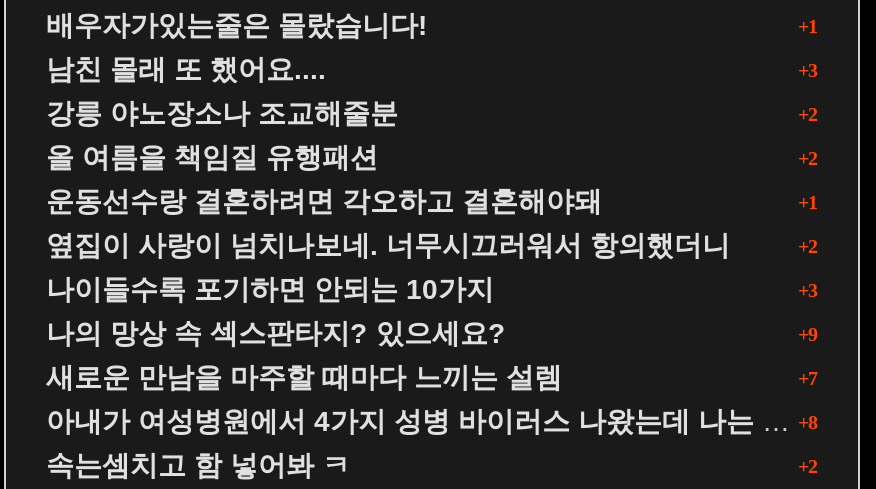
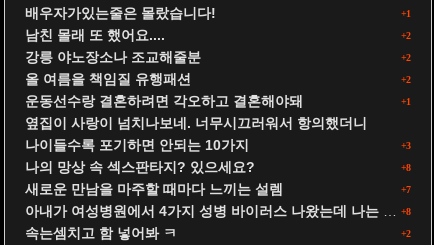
- +3
+ +2

- +2

- +9
+ +8
